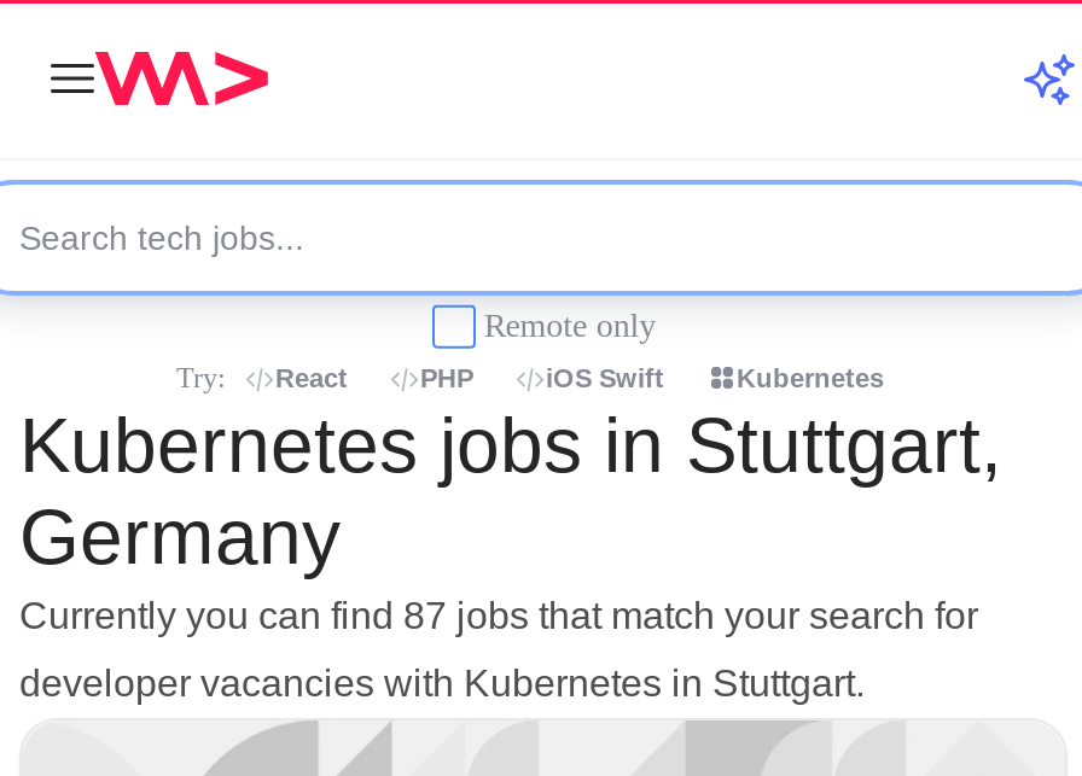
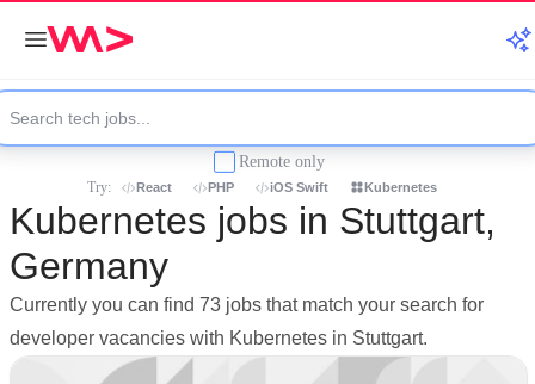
- Currently you can find 87 jobs that match your search for
+ Currently you can find 73 jobs that match your search for
